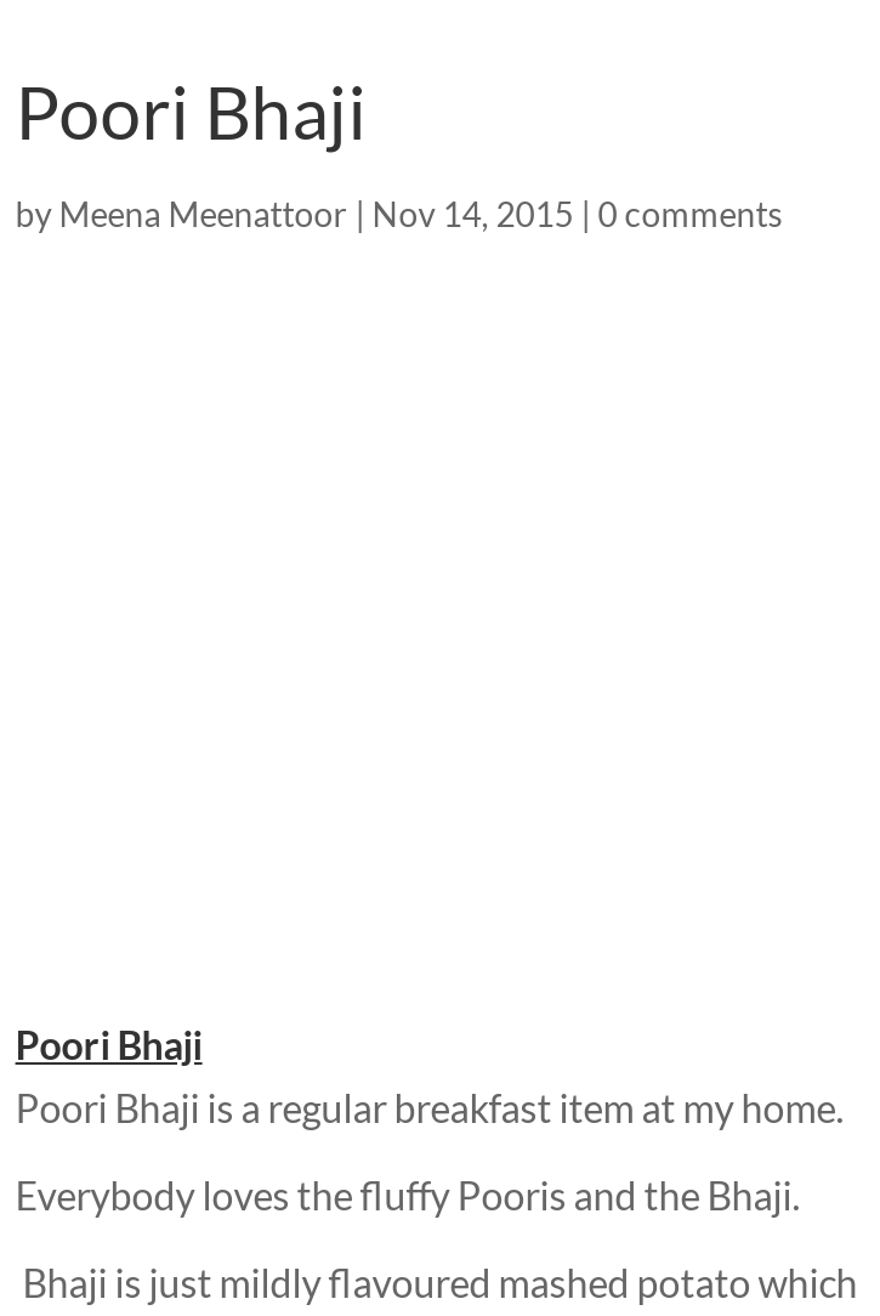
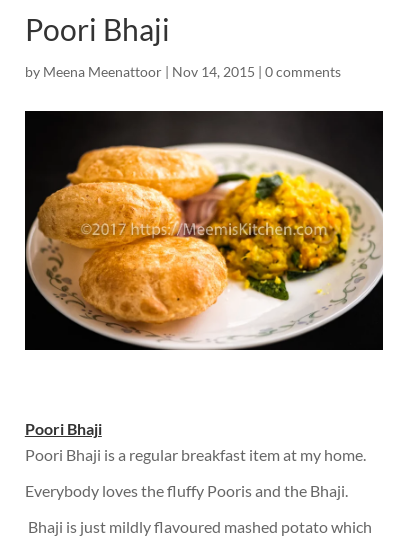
+ [image]
